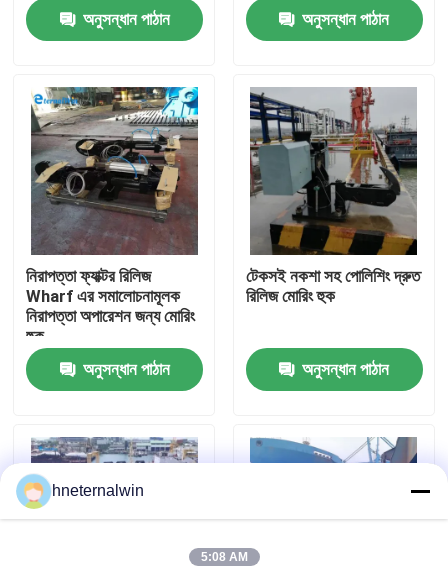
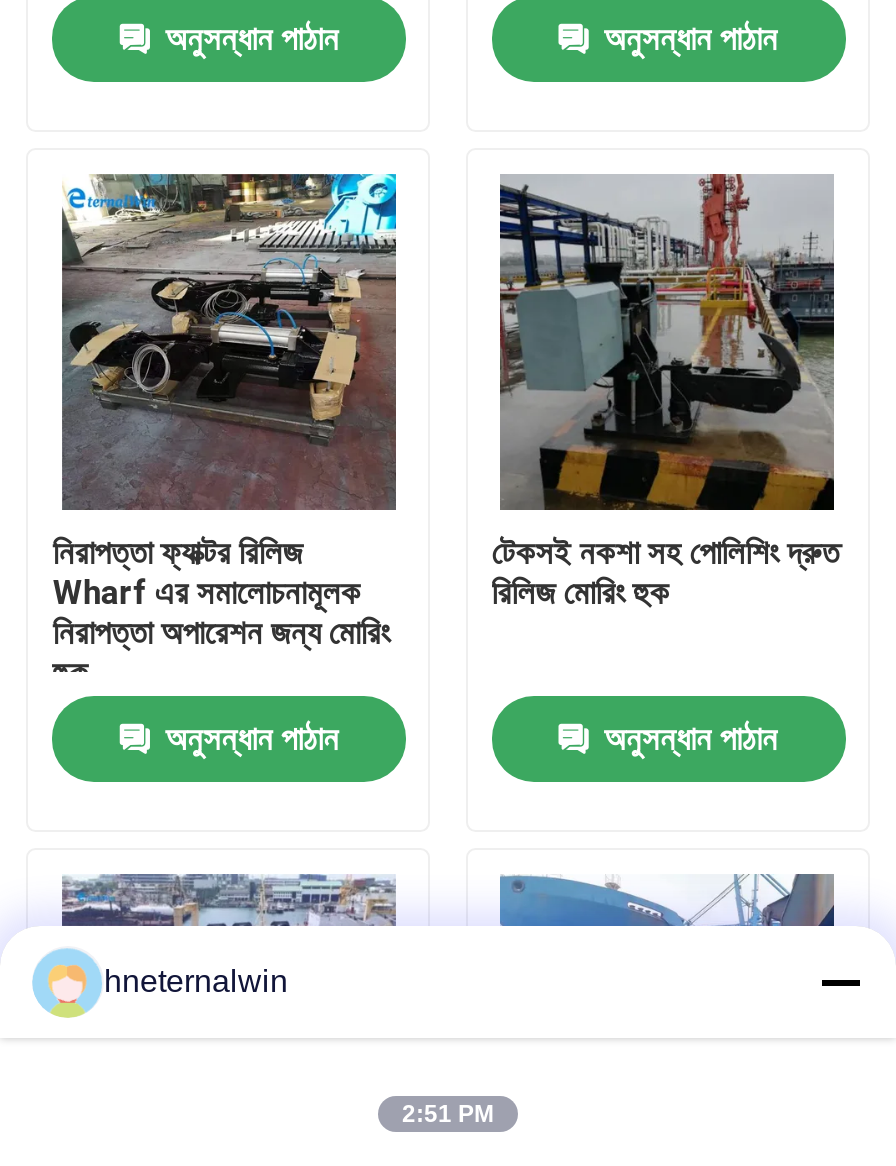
- 5:08 AM
+ 2:51 PM
